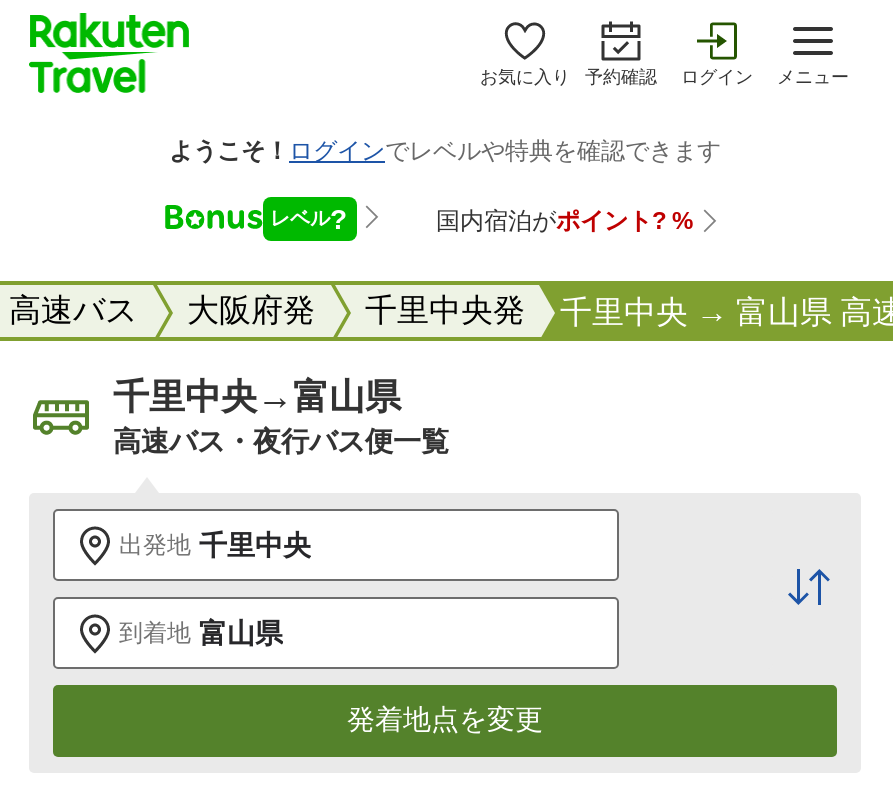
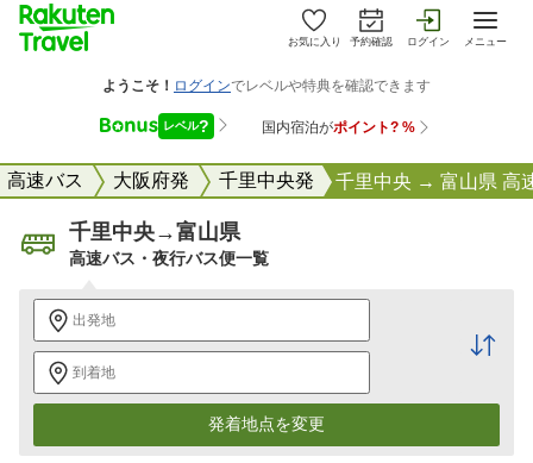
- 出発地 千里中央
+ 出発地

- 到着地 富山県
+ 到着地
